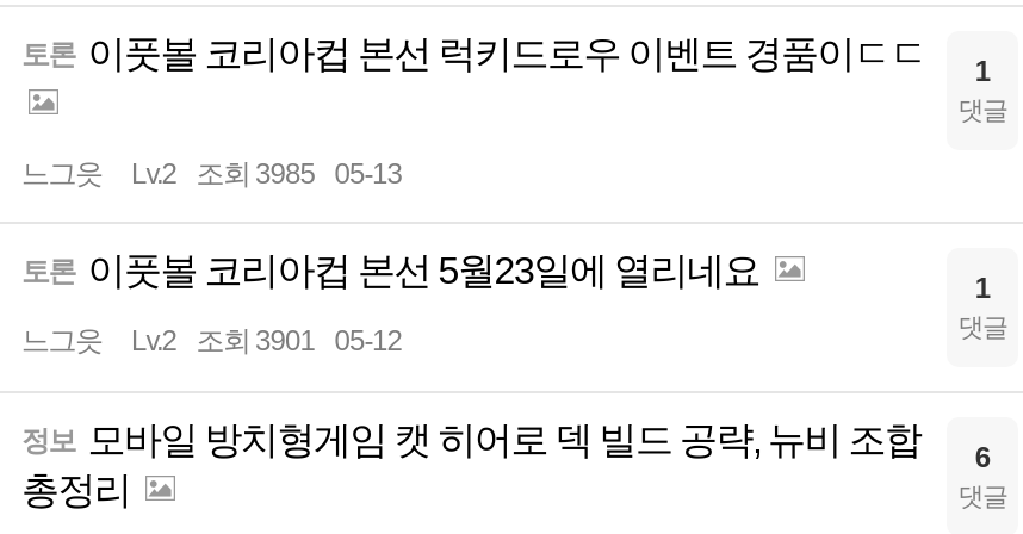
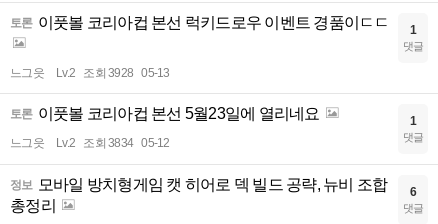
- Lv.2 조회 3985 05-13
+ Lv.2 조회 3928 05-13

- Lv.2 조회 3901 05-12
+ Lv.2 조회 3834 05-12
